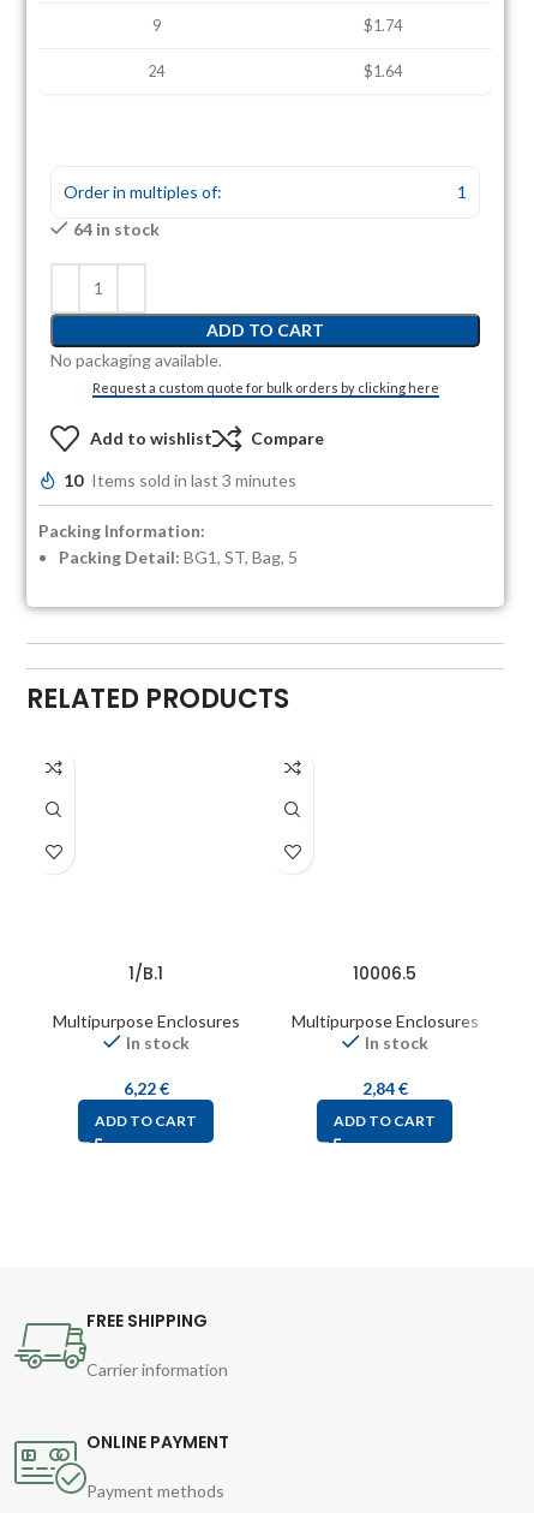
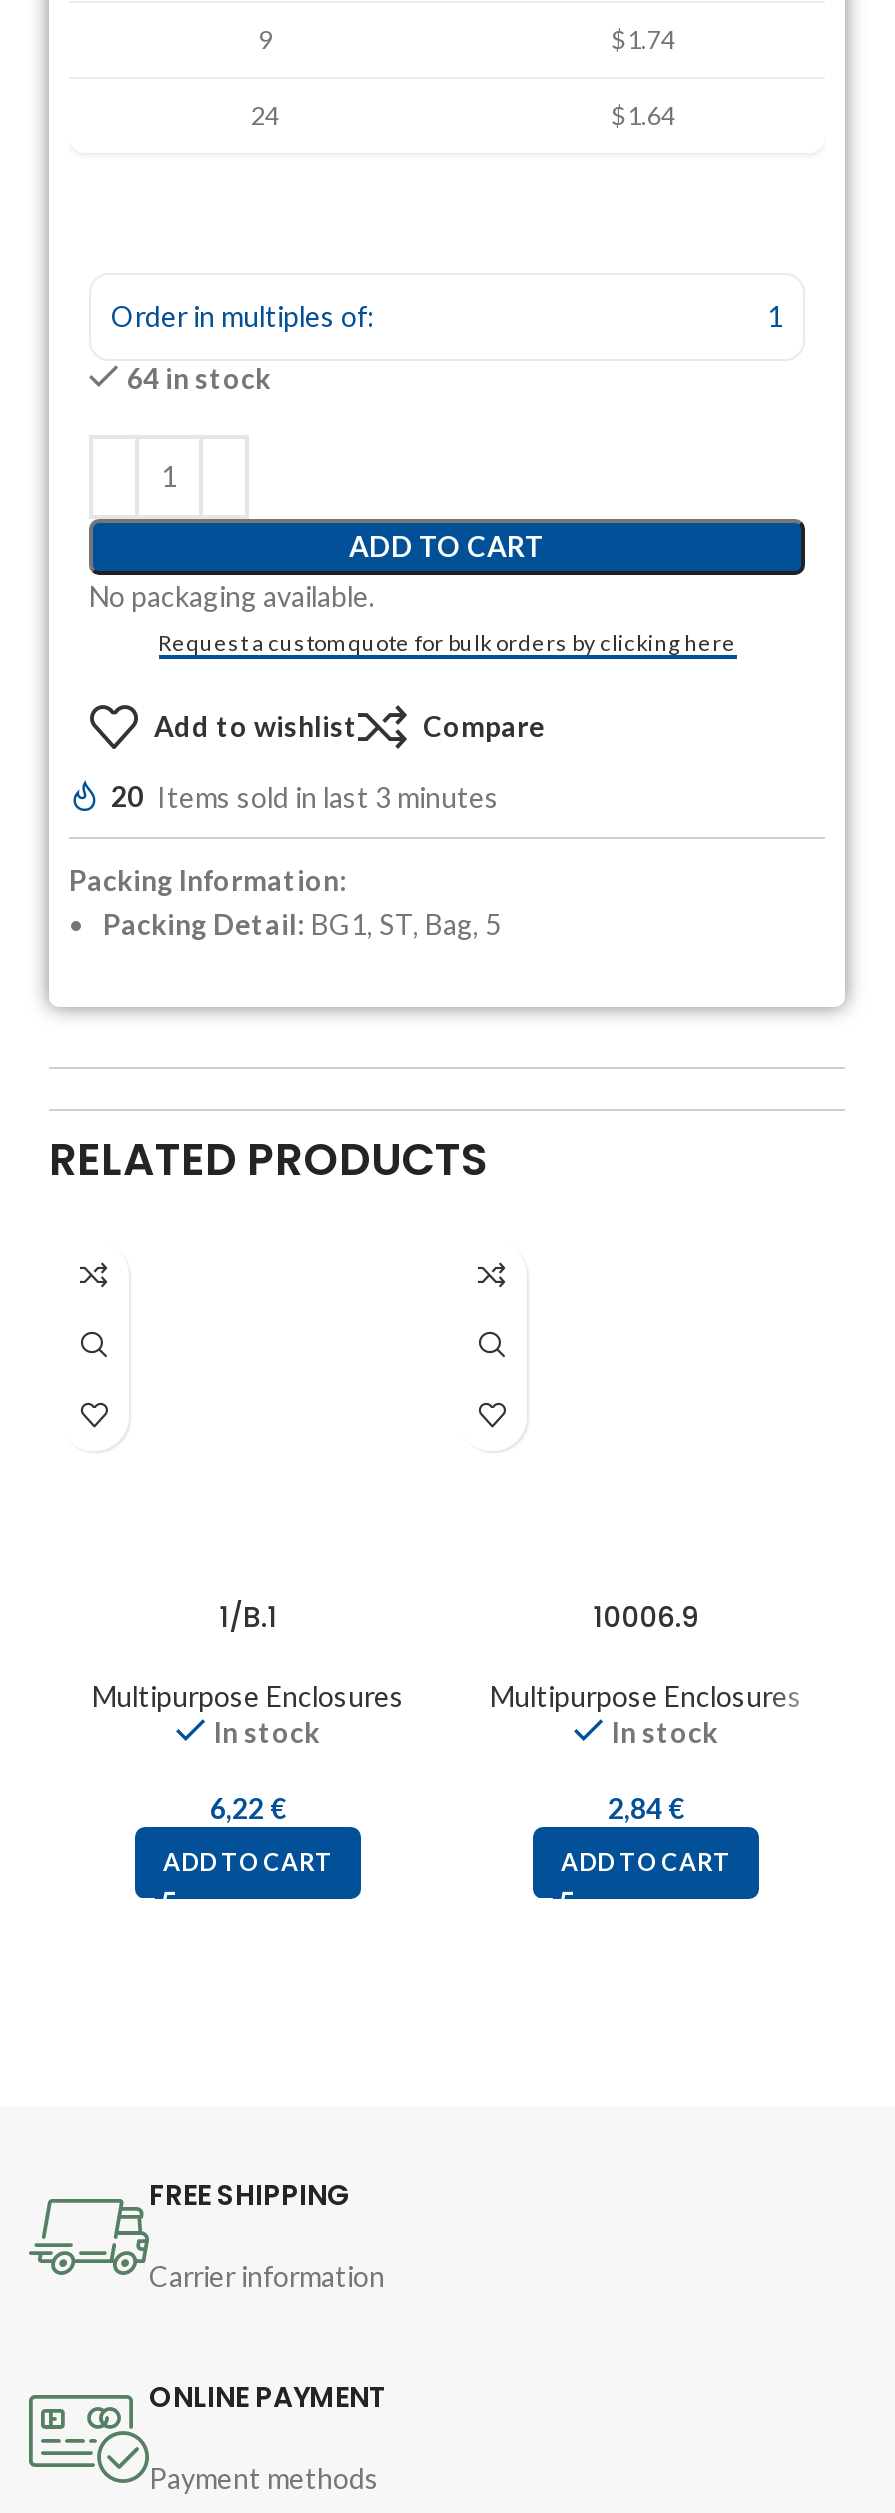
- 10 Items sold in last 3 minutes
+ 20 Items sold in last 3 minutes

- 10006.5
+ 10006.9
